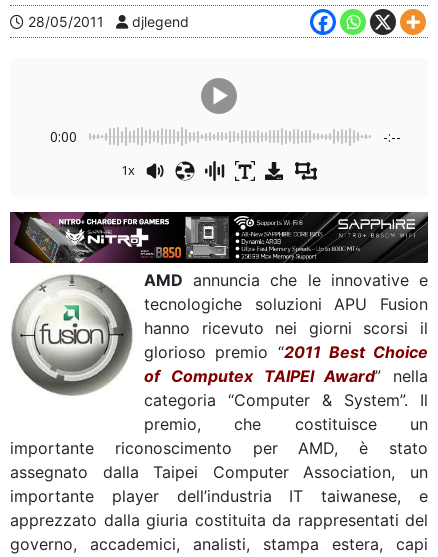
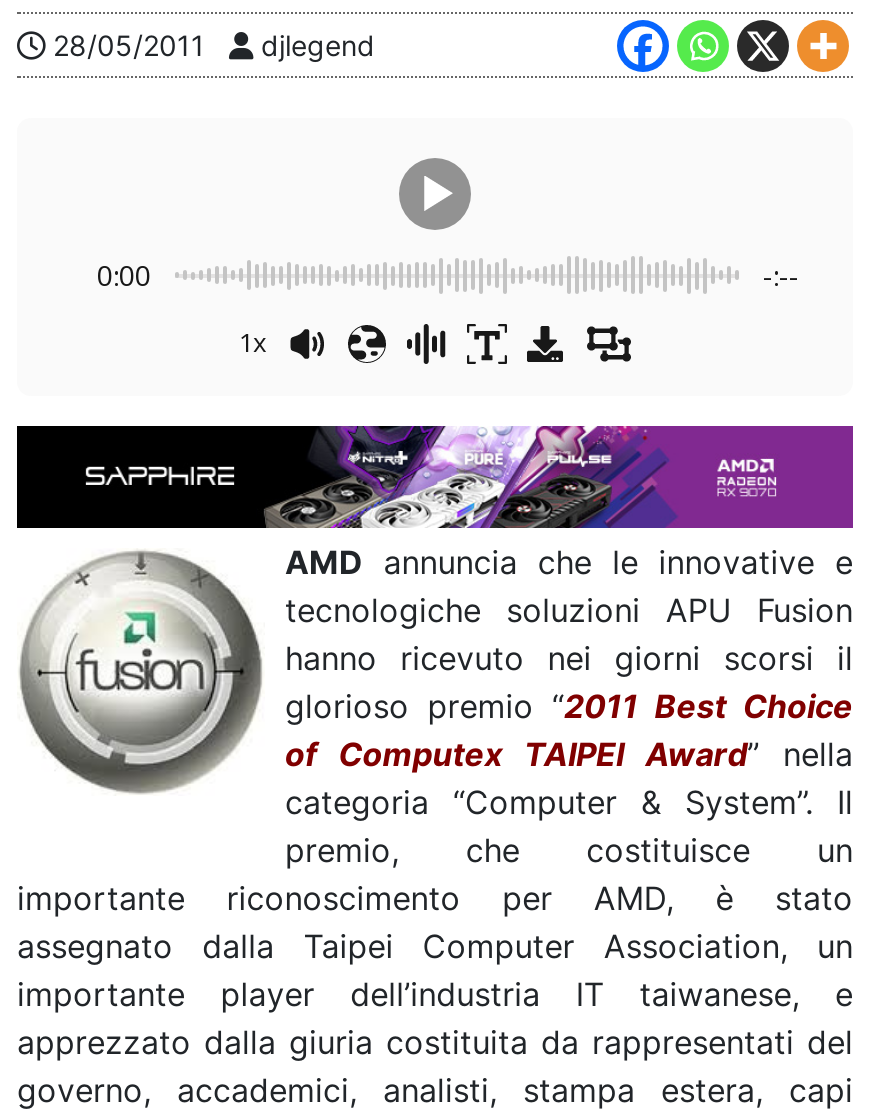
- [image]
+ [image]
